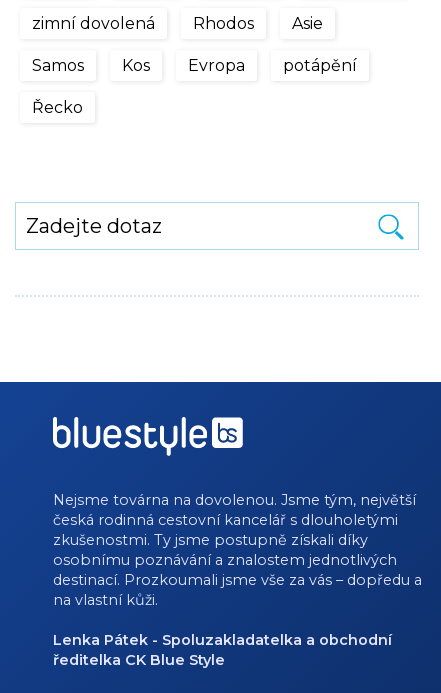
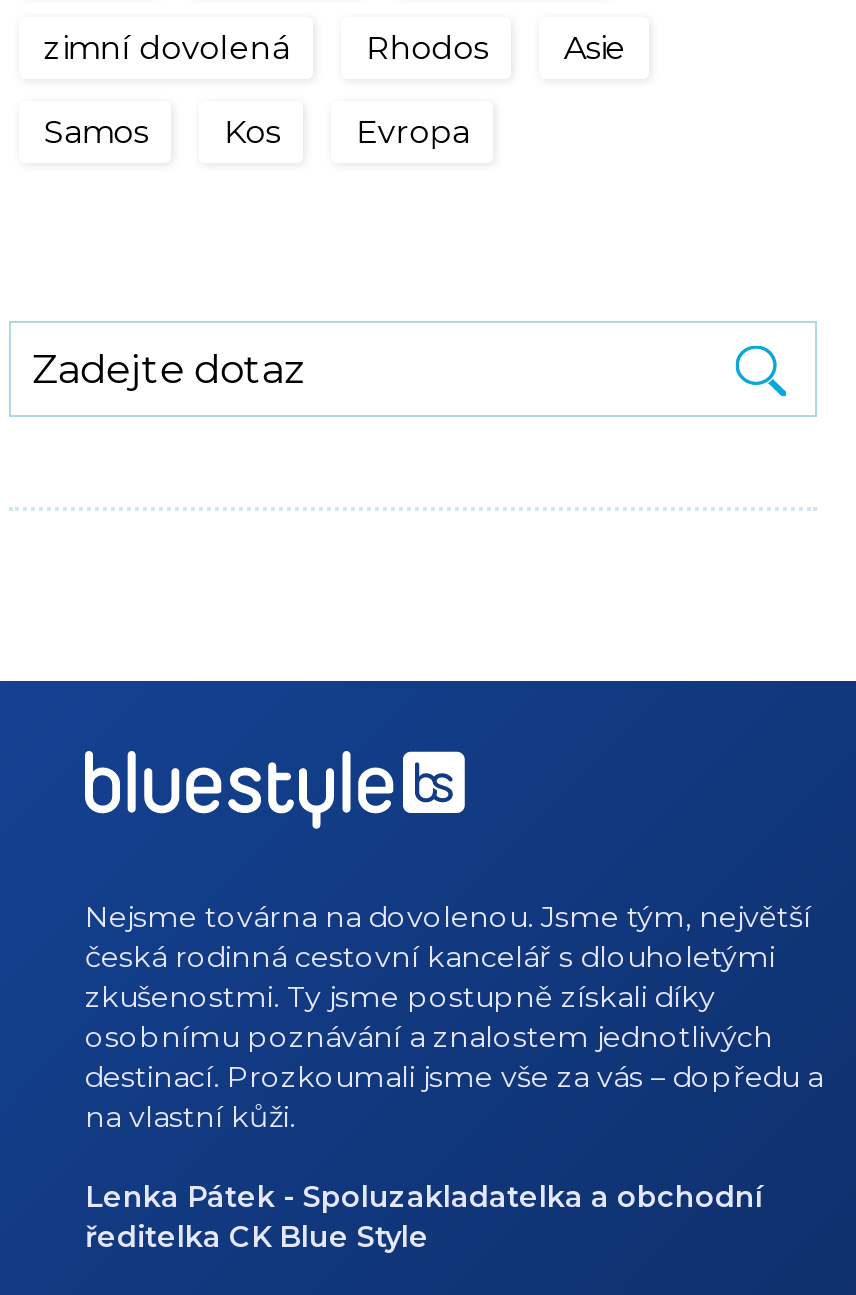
- potápění
- Řecko
